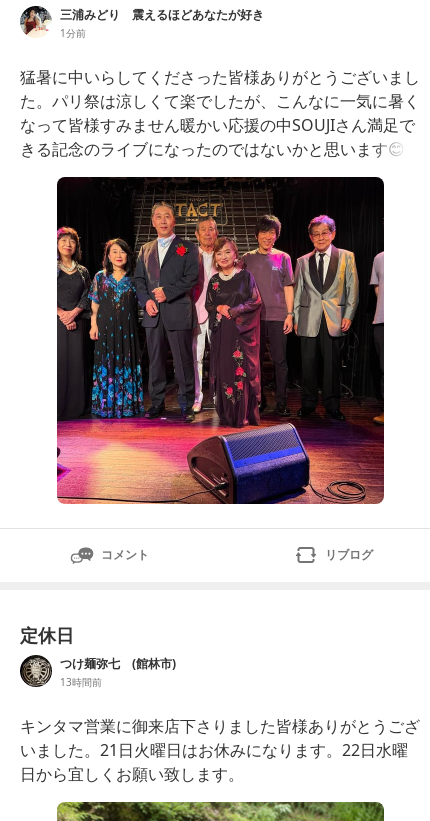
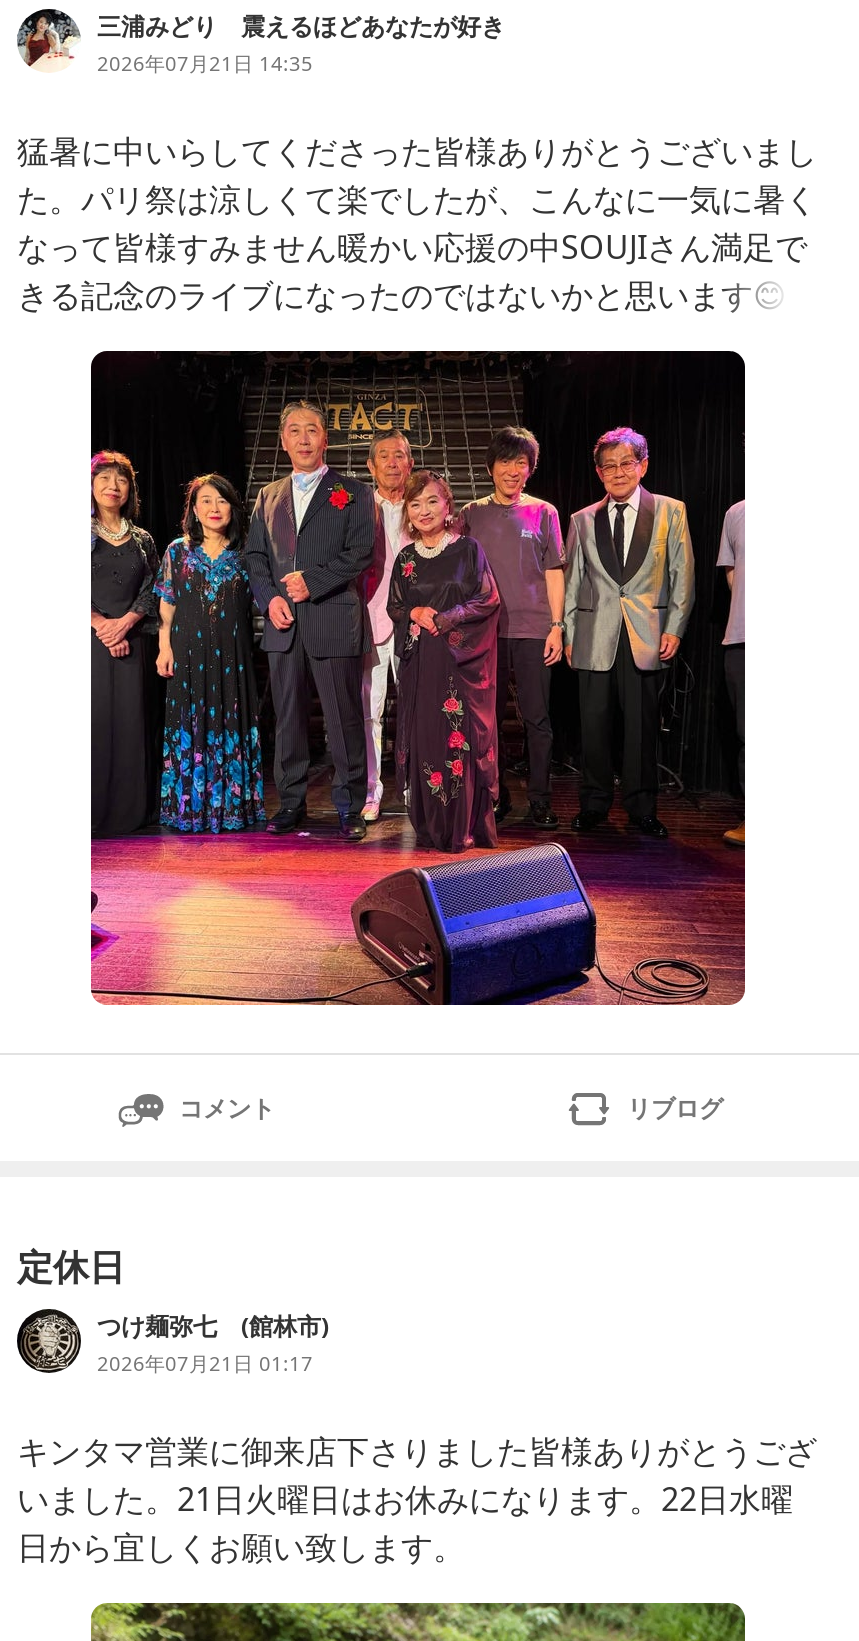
- 1分前
+ 2026年07月21日 14:35

- 13時間前
+ 2026年07月21日 01:17
